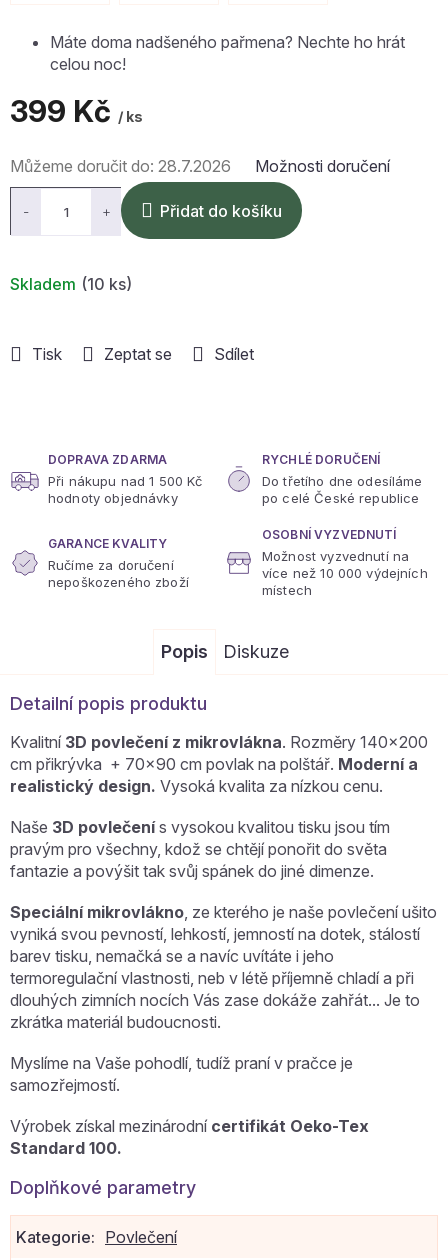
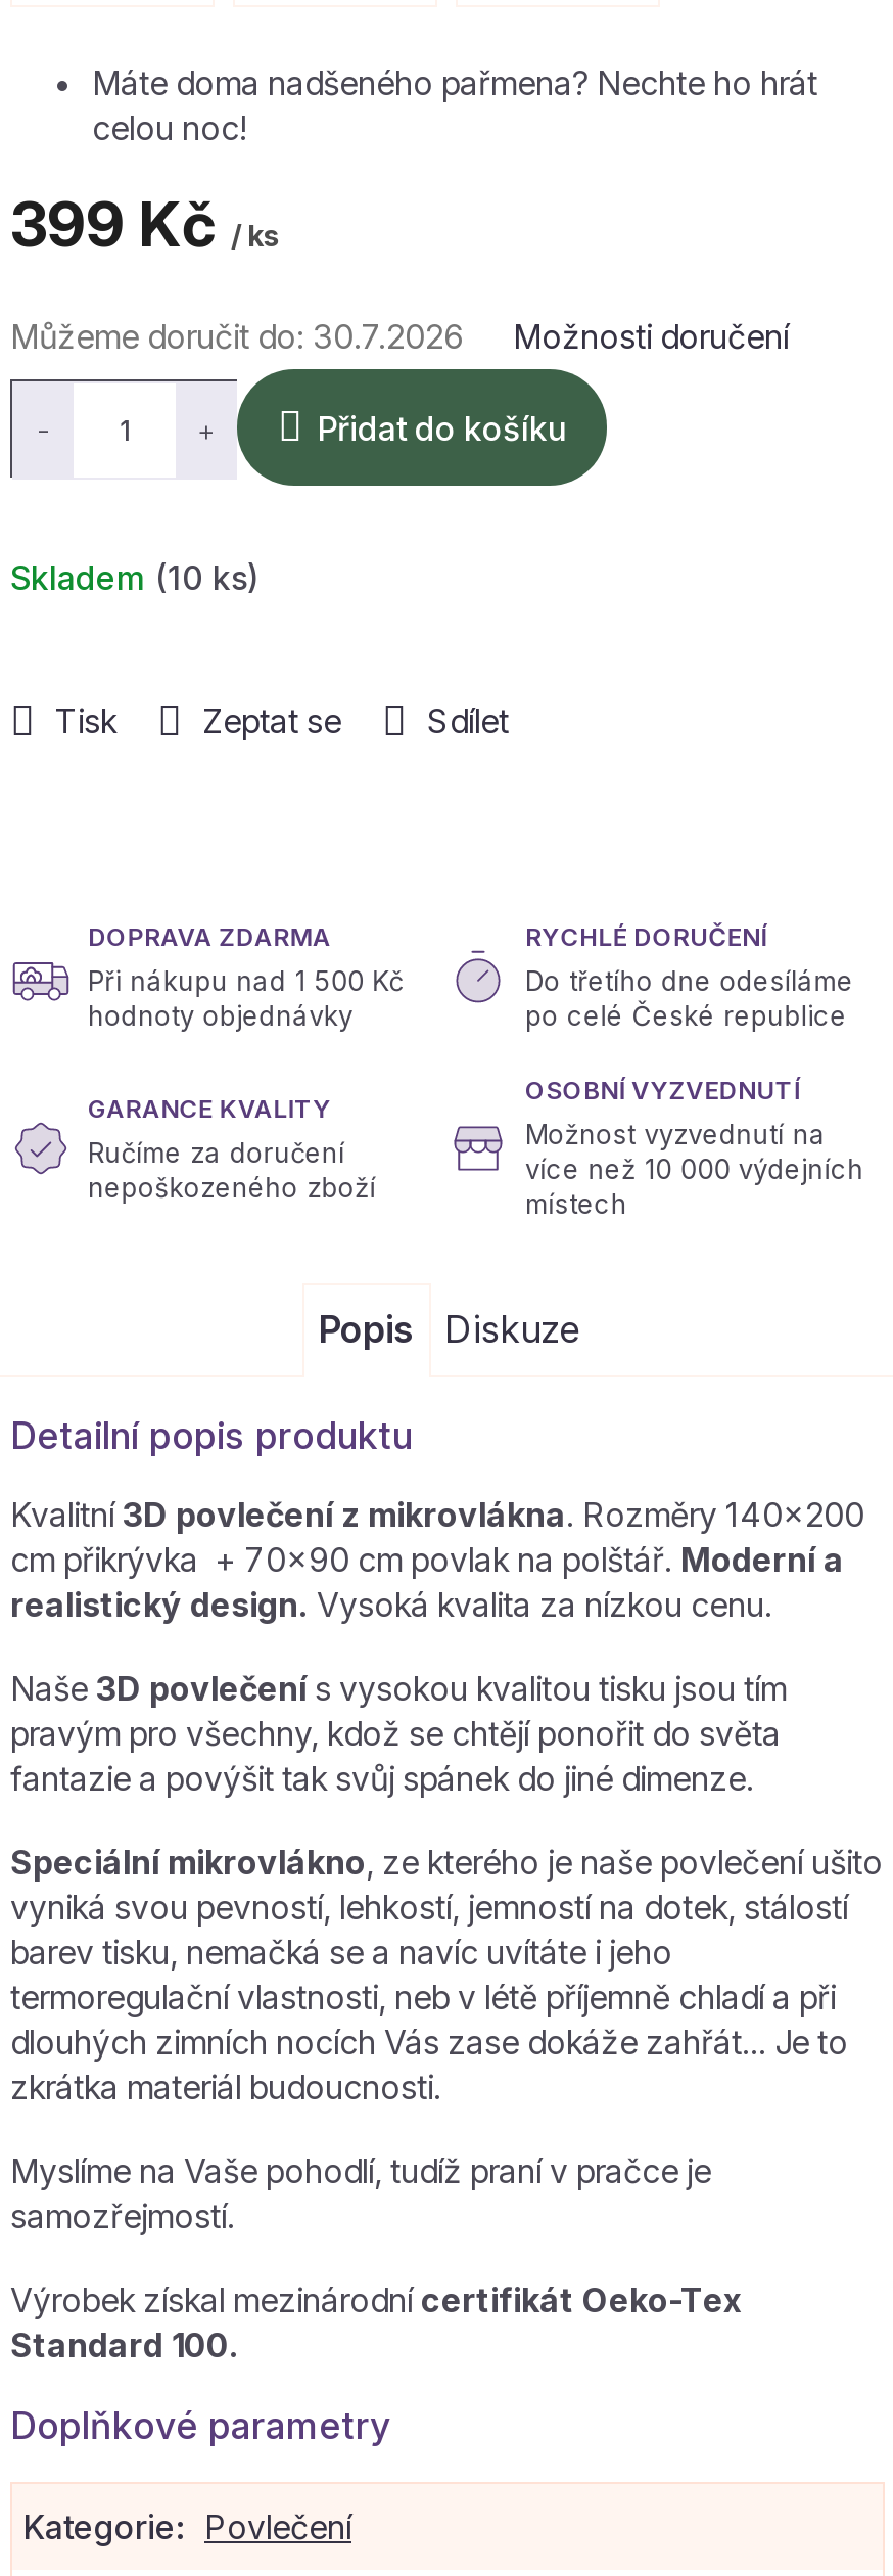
- Můžeme doručit do: 28.7.2026
+ Můžeme doručit do: 30.7.2026
